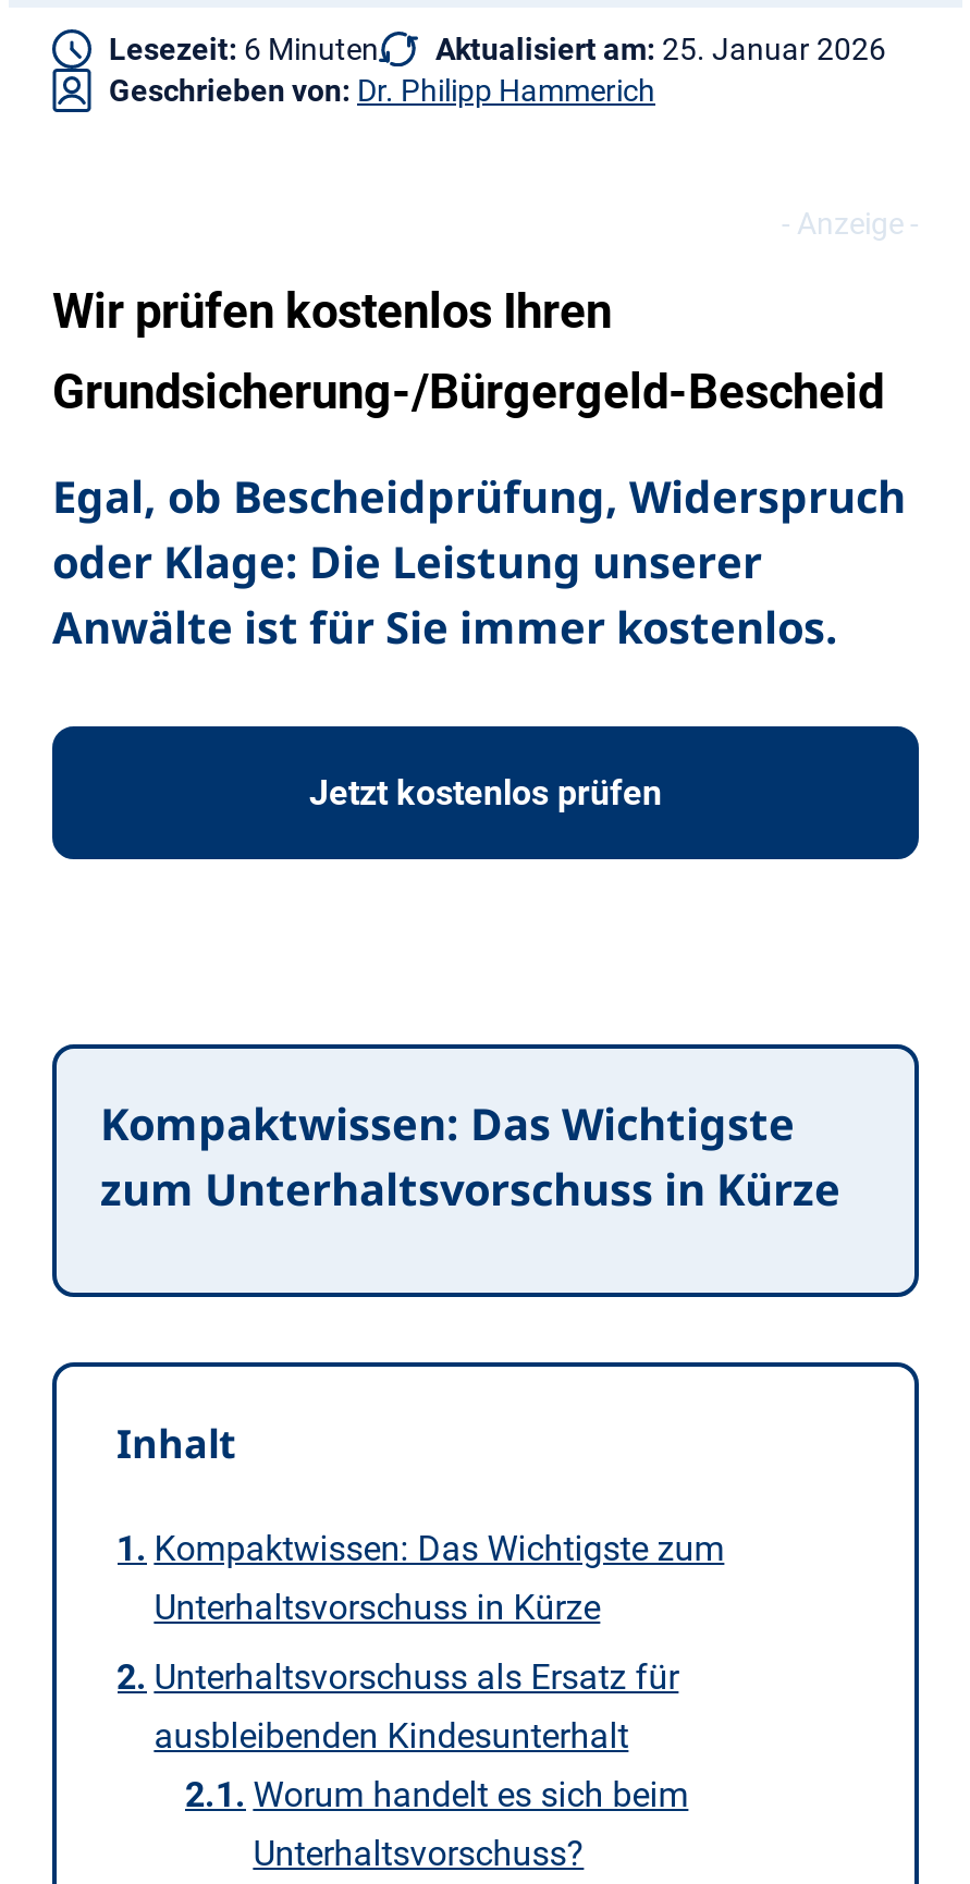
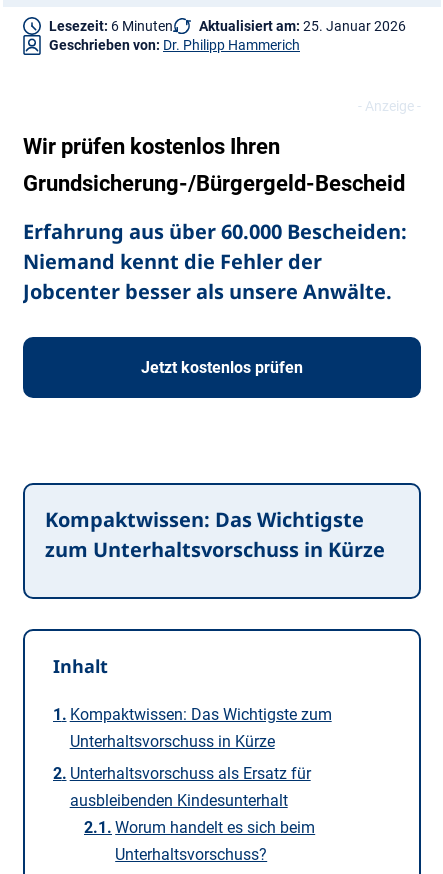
- Egal, ob Bescheidprüfung, Widerspruch
- oder Klage: Die Leistung unserer
- Anwälte ist für Sie immer kostenlos.
+ Erfahrung aus über 60.000 Bescheiden:
+ Niemand kennt die Fehler der
+ Jobcenter besser als unsere Anwälte.
